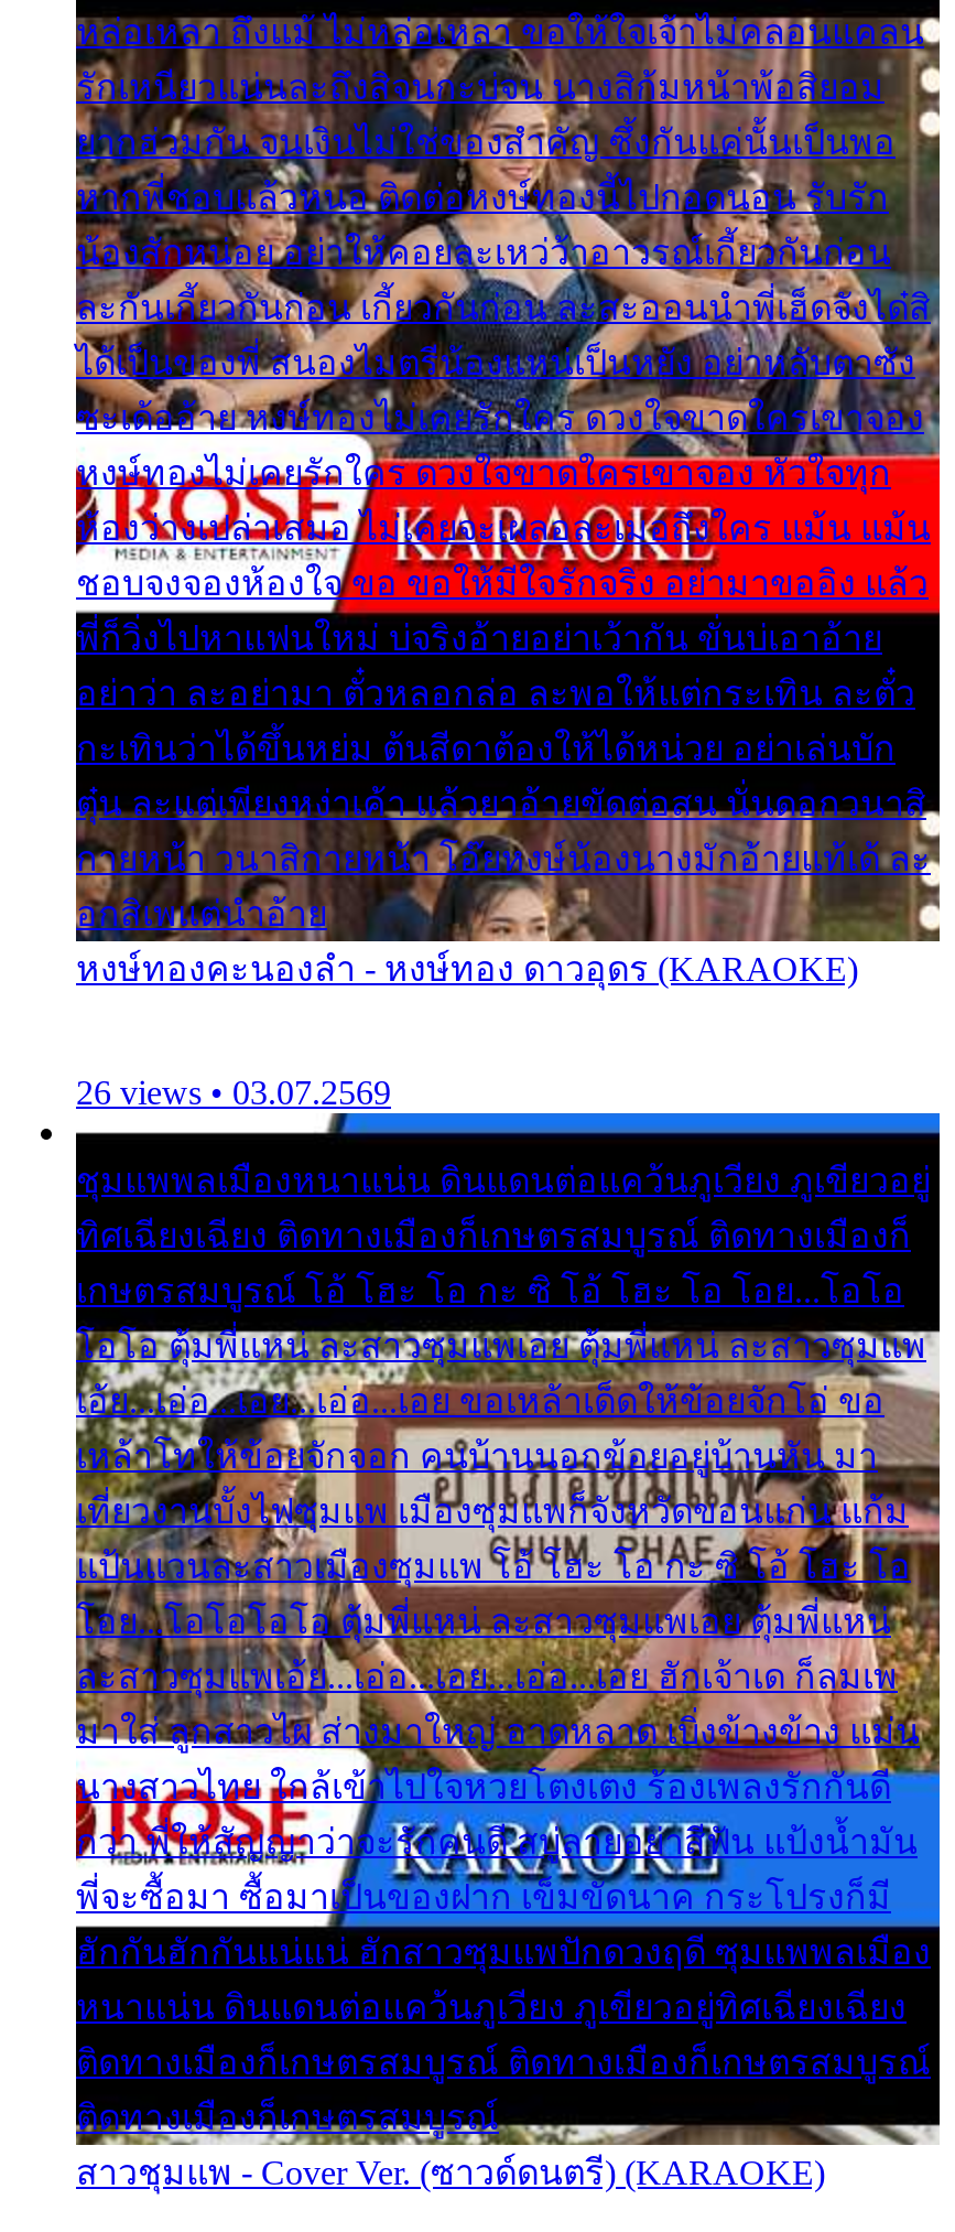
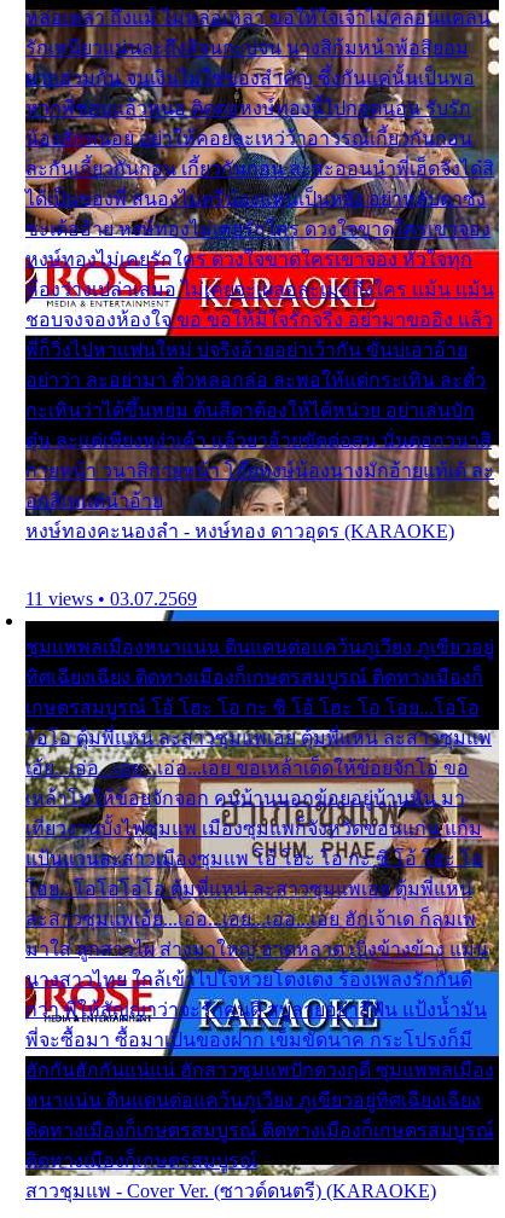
- 26 views • 03.07.2569
+ 11 views • 03.07.2569
